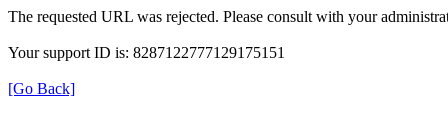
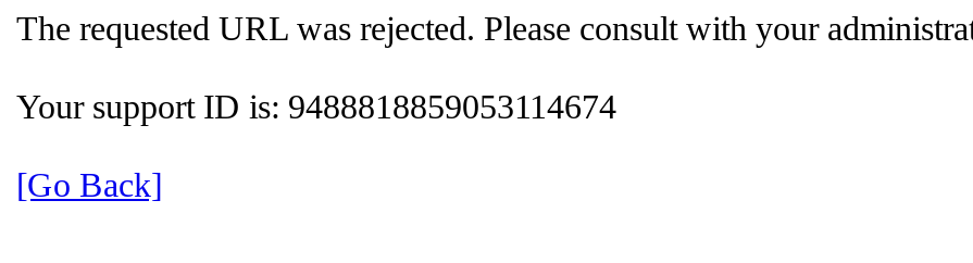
- Your support ID is: 8287122777129175151
+ Your support ID is: 9488818859053114674
